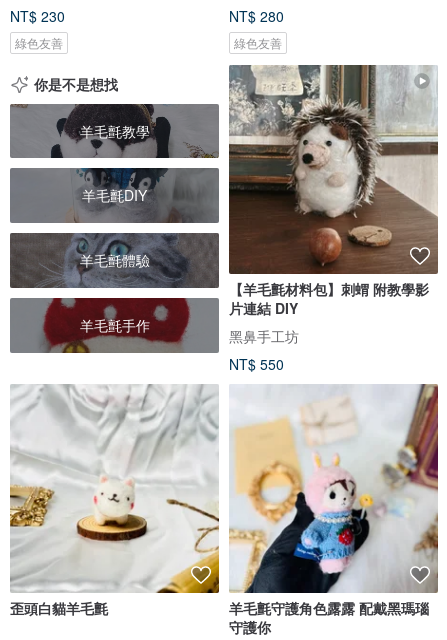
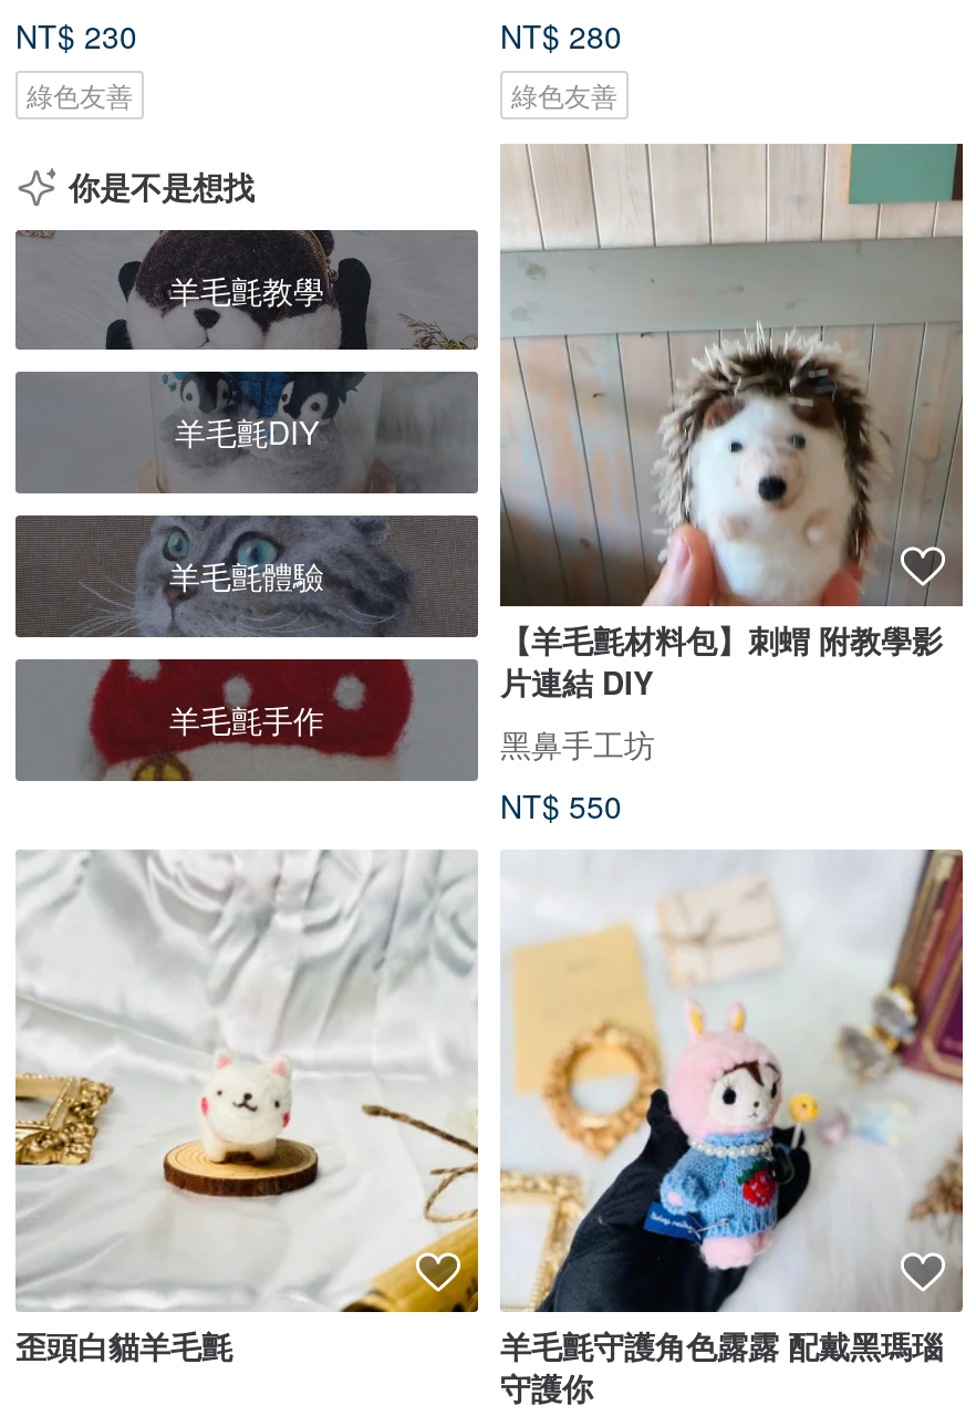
- [image]
+ [image]
